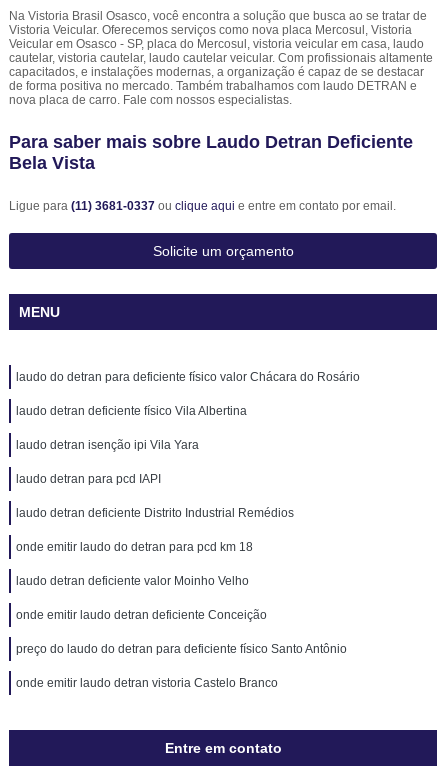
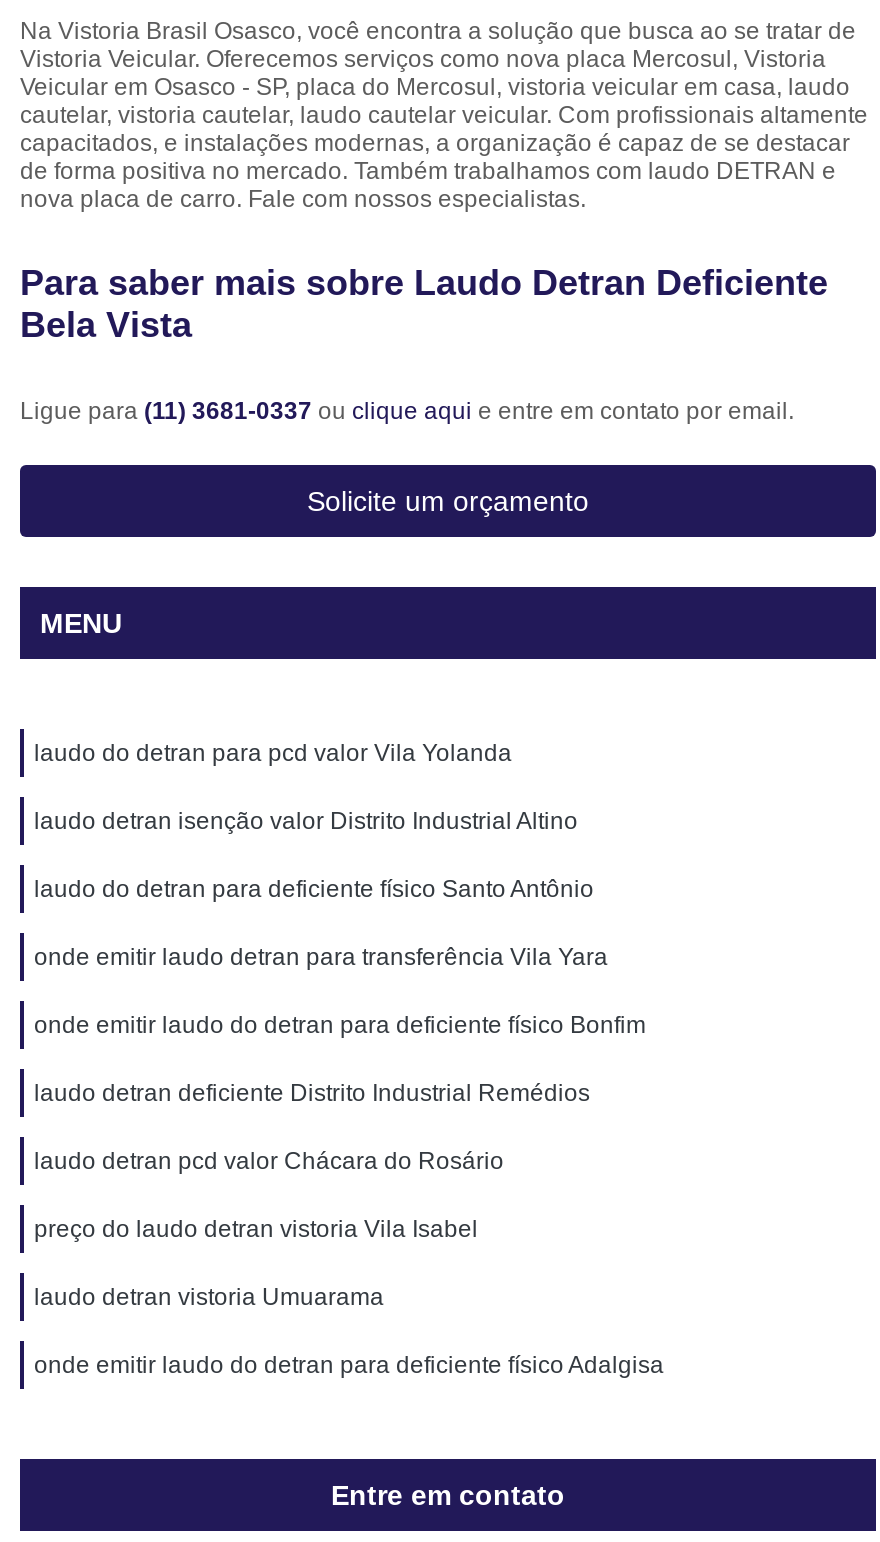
- laudo do detran para deficiente físico valor Chácara do Rosário
- laudo detran deficiente físico Vila Albertina
- laudo detran isenção ipi Vila Yara
- laudo detran para pcd IAPI
+ laudo do detran para pcd valor Vila Yolanda
+ laudo detran isenção valor Distrito Industrial Altino
+ laudo do detran para deficiente físico Santo Antônio
+ onde emitir laudo detran para transferência Vila Yara
+ onde emitir laudo do detran para deficiente físico Bonfim

moved down: laudo detran deficiente Distrito Industrial Remédios

- onde emitir laudo do detran para pcd km 18
- laudo detran deficiente valor Moinho Velho
- onde emitir laudo detran deficiente Conceição
- preço do laudo do detran para deficiente físico Santo Antônio
- onde emitir laudo detran vistoria Castelo Branco
+ laudo detran pcd valor Chácara do Rosário
+ preço do laudo detran vistoria Vila Isabel
+ laudo detran vistoria Umuarama
+ onde emitir laudo do detran para deficiente físico Adalgisa
